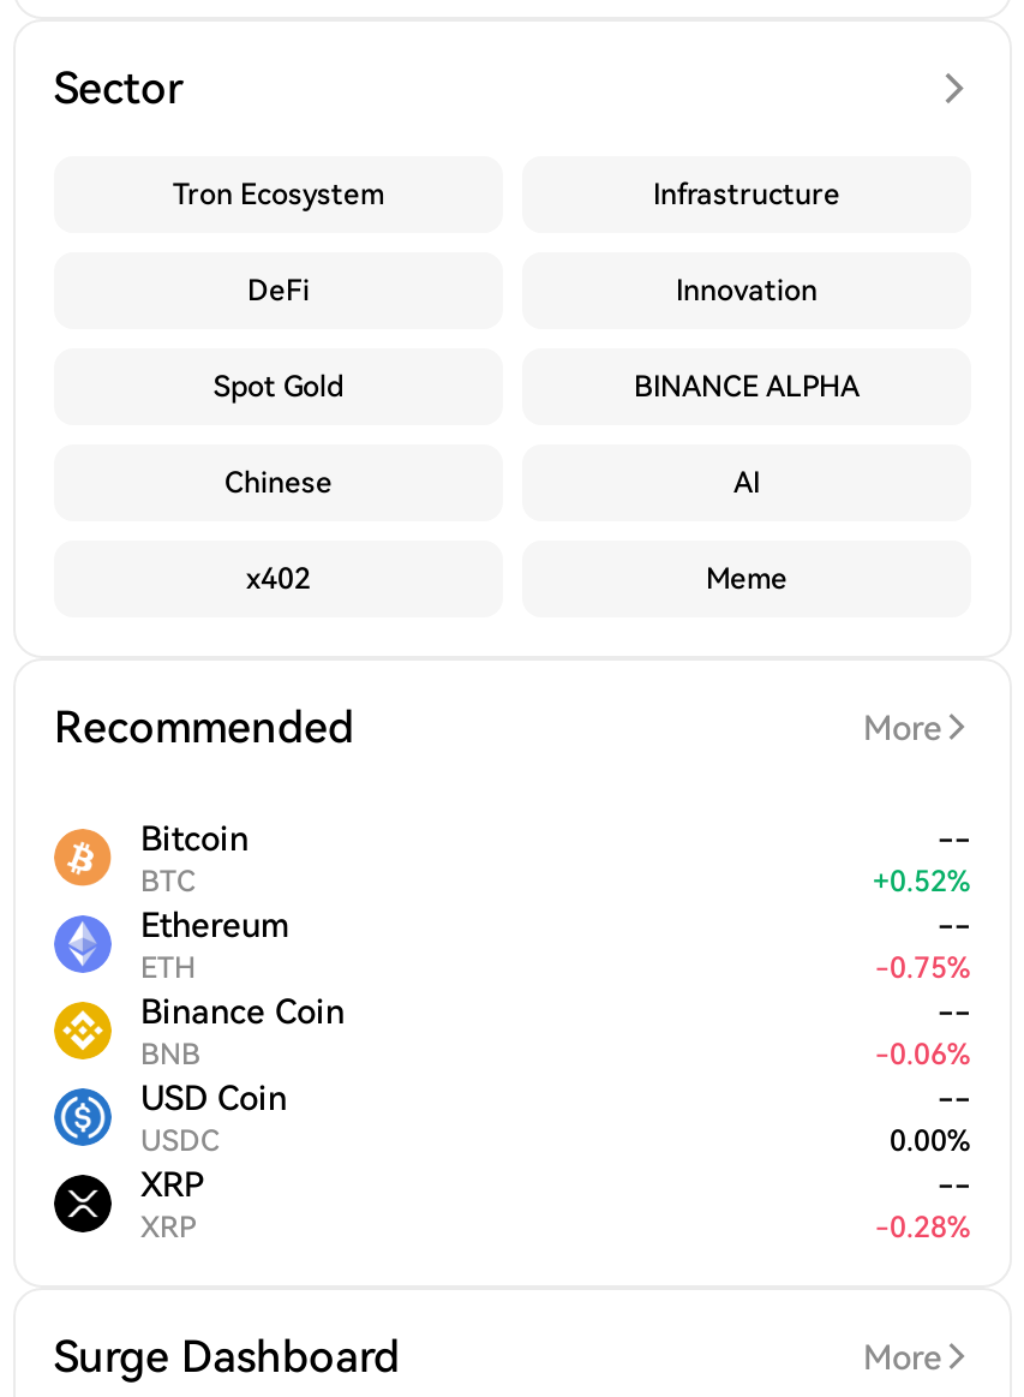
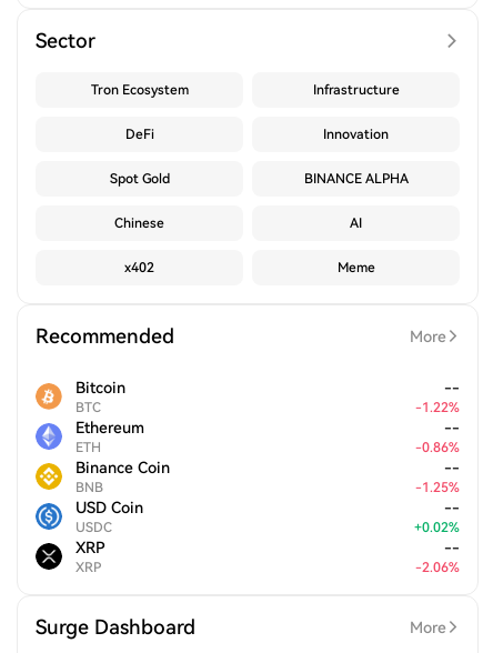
- +0.52%
+ -1.22%

- -0.75%
+ -0.86%

- -0.06%
+ -1.25%

- 0.00%
+ +0.02%

- -0.28%
+ -2.06%
